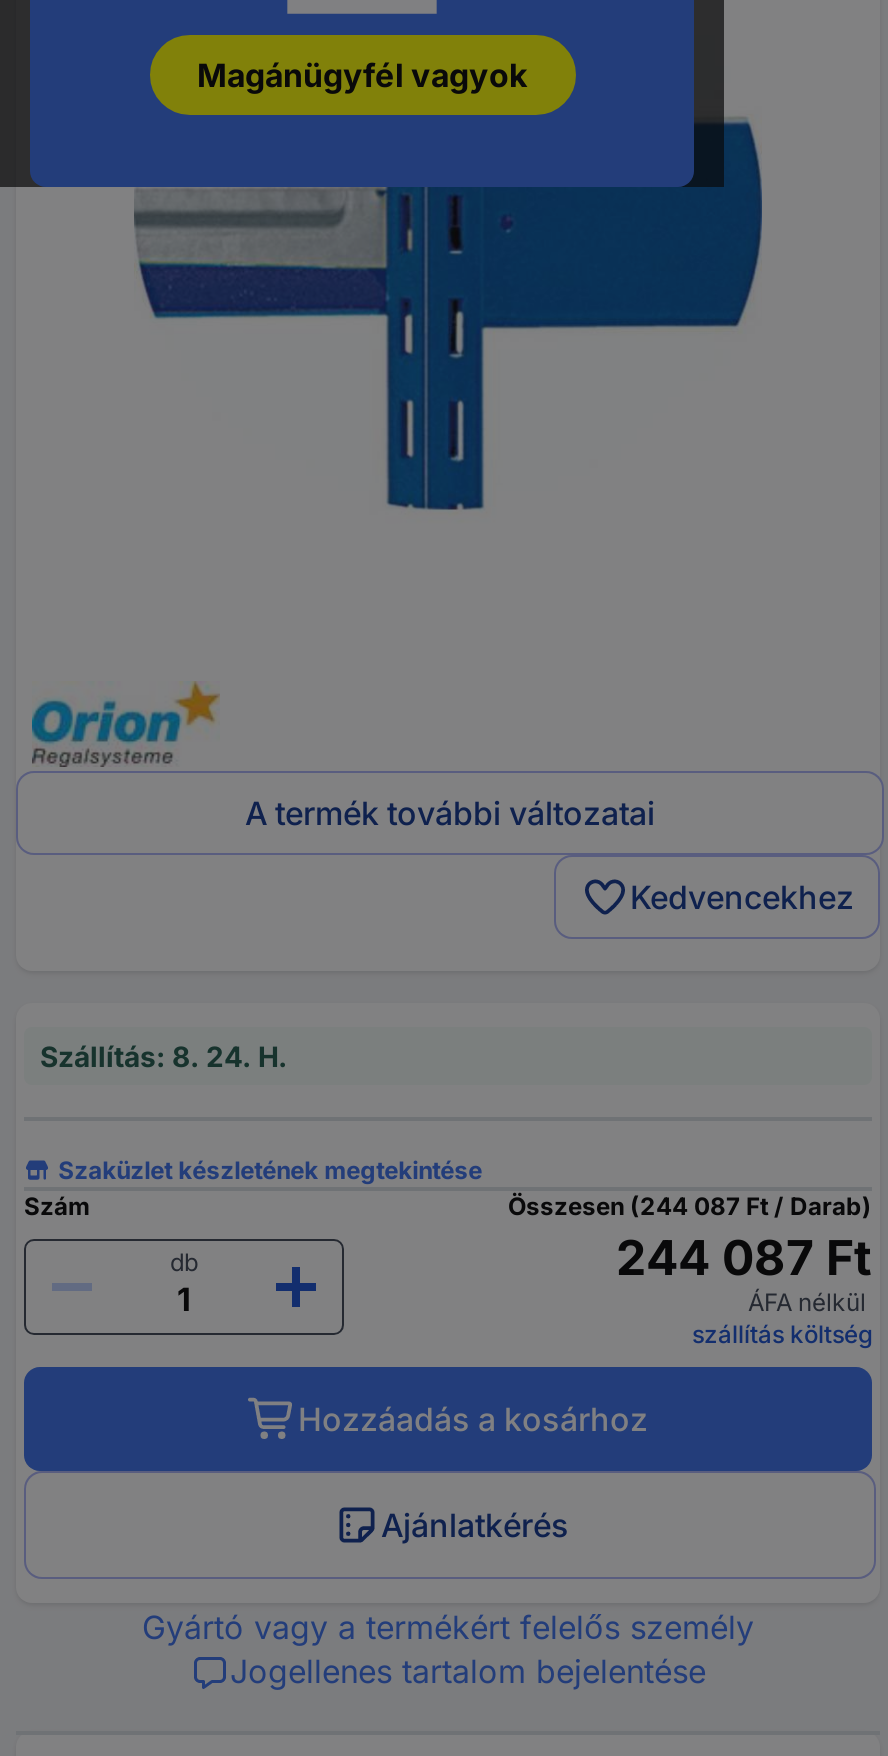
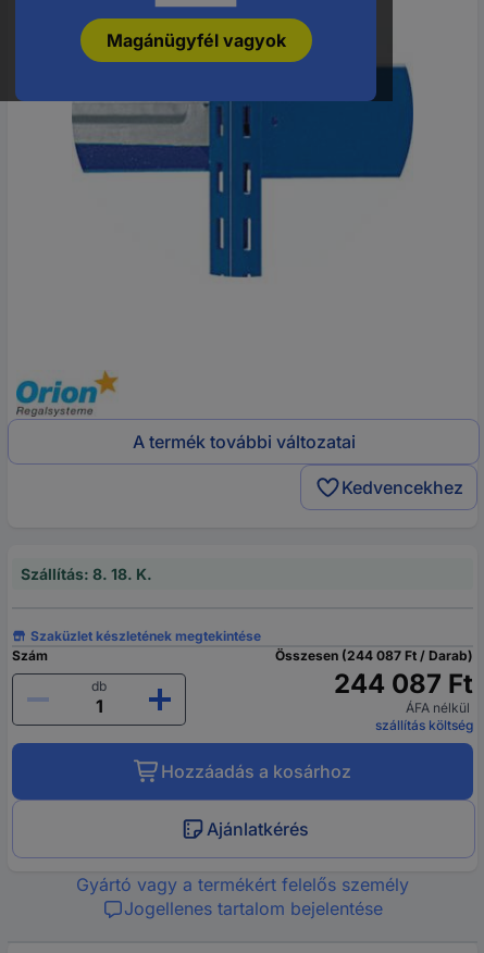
- Szállítás: 8. 24. H.
+ Szállítás: 8. 18. K.
